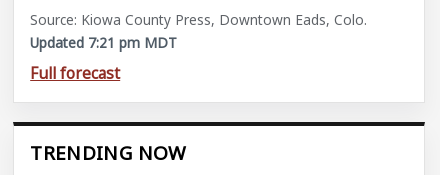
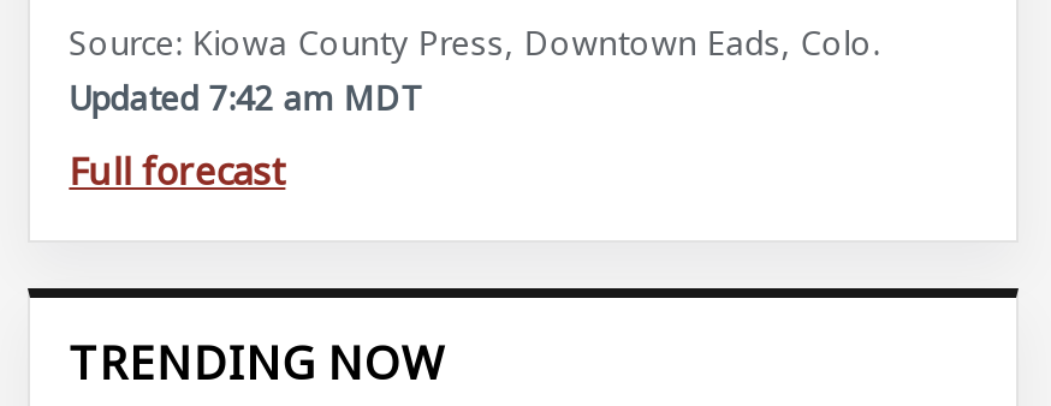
- Updated 7:21 pm MDT
+ Updated 7:42 am MDT
